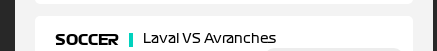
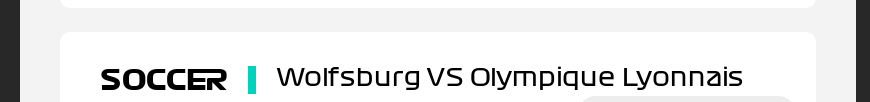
- Laval VS Avranches
+ Wolfsburg VS Olympique Lyonnais
